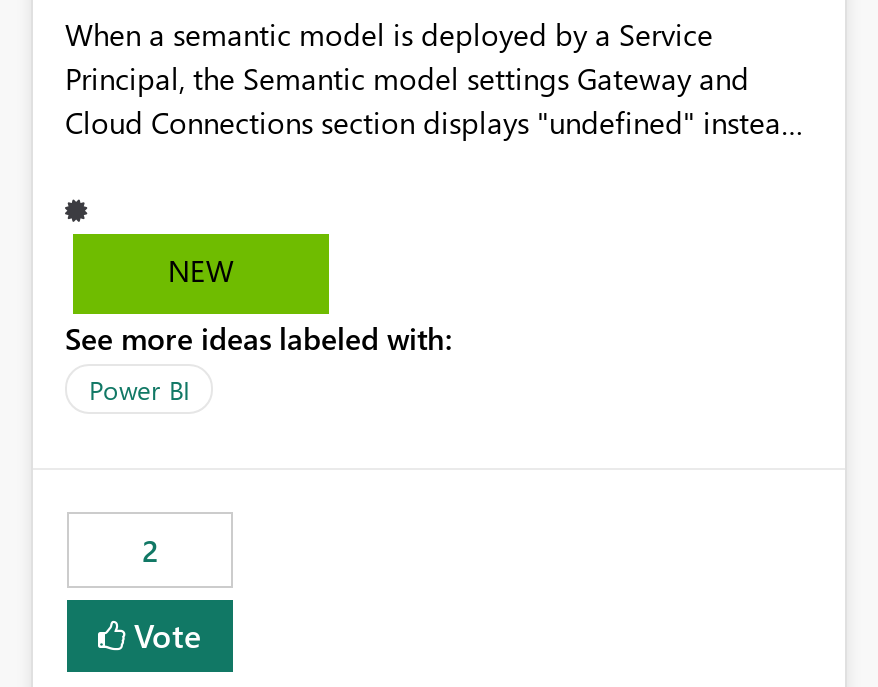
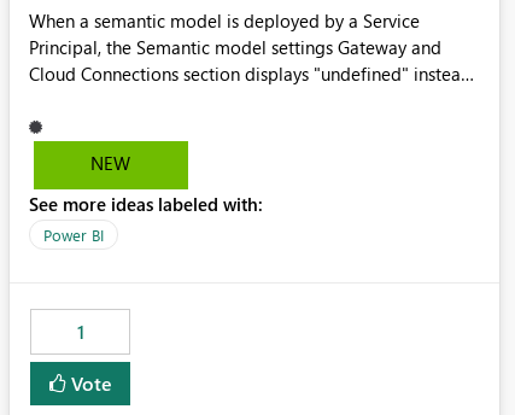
- 2
+ 1
